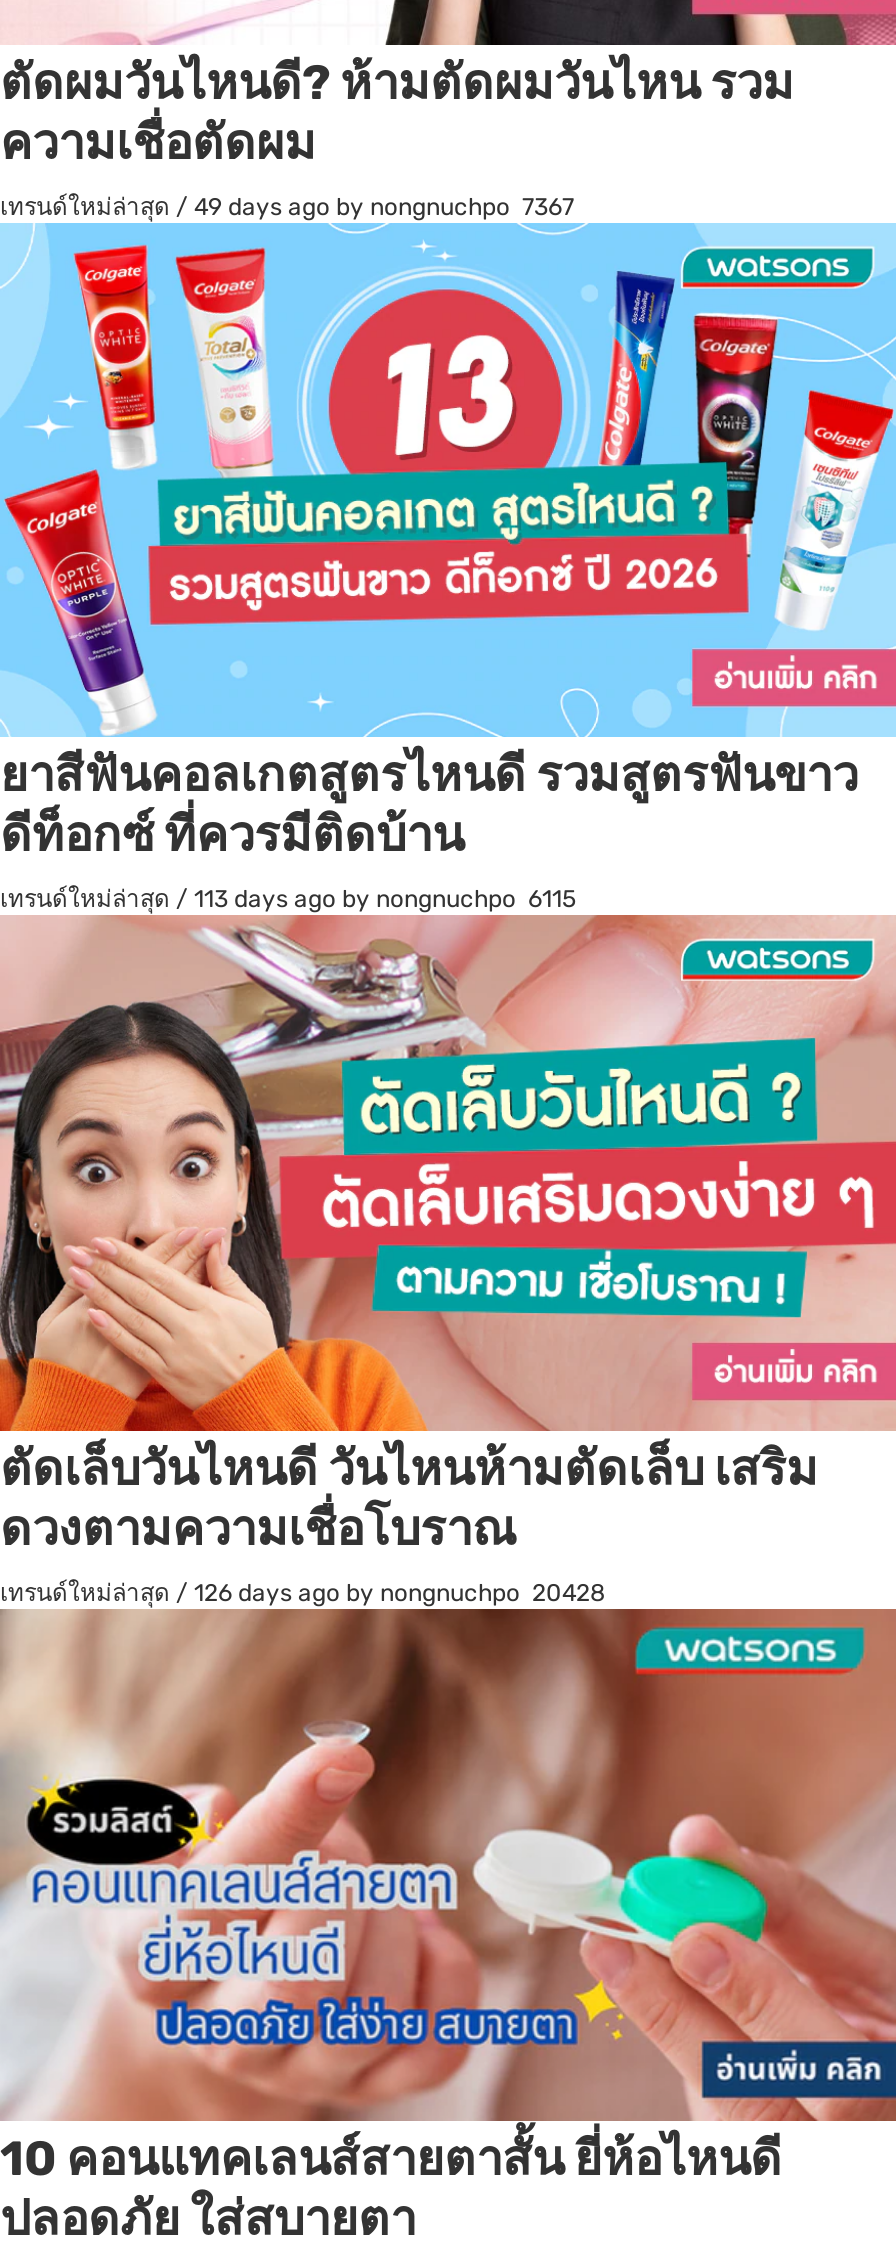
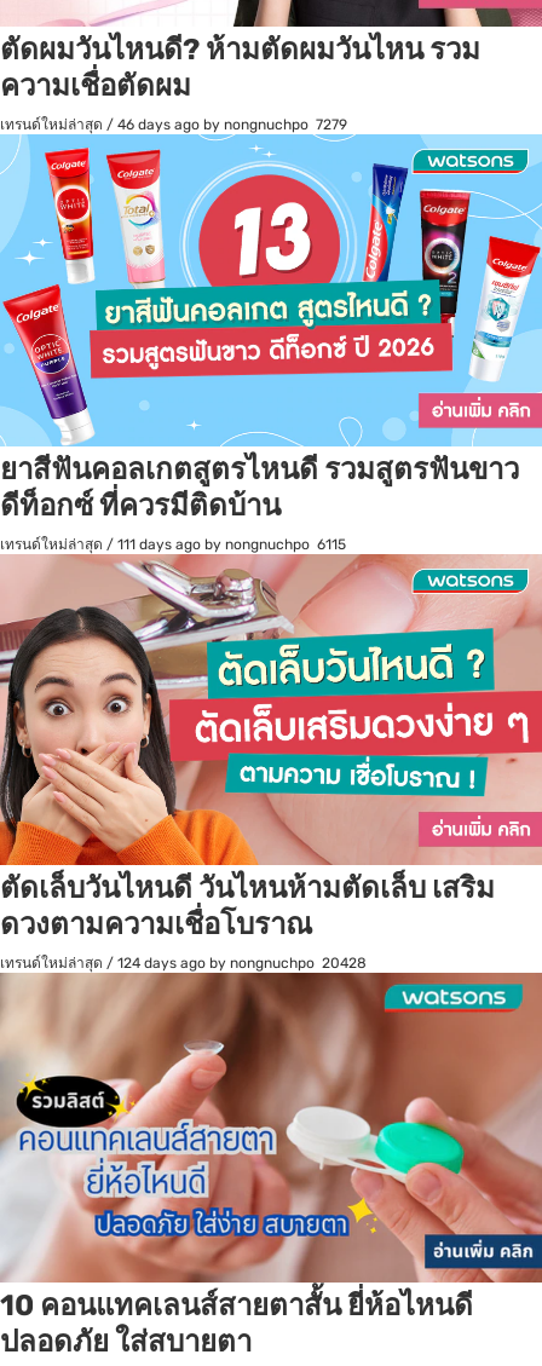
- เทรนด์ใหม่ล่าสุด / 49 days ago by nongnuchpo 7367
+ เทรนด์ใหม่ล่าสุด / 46 days ago by nongnuchpo 7279

- เทรนด์ใหม่ล่าสุด / 113 days ago by nongnuchpo 6115
+ เทรนด์ใหม่ล่าสุด / 111 days ago by nongnuchpo 6115

- เทรนด์ใหม่ล่าสุด / 126 days ago by nongnuchpo 20428
+ เทรนด์ใหม่ล่าสุด / 124 days ago by nongnuchpo 20428
